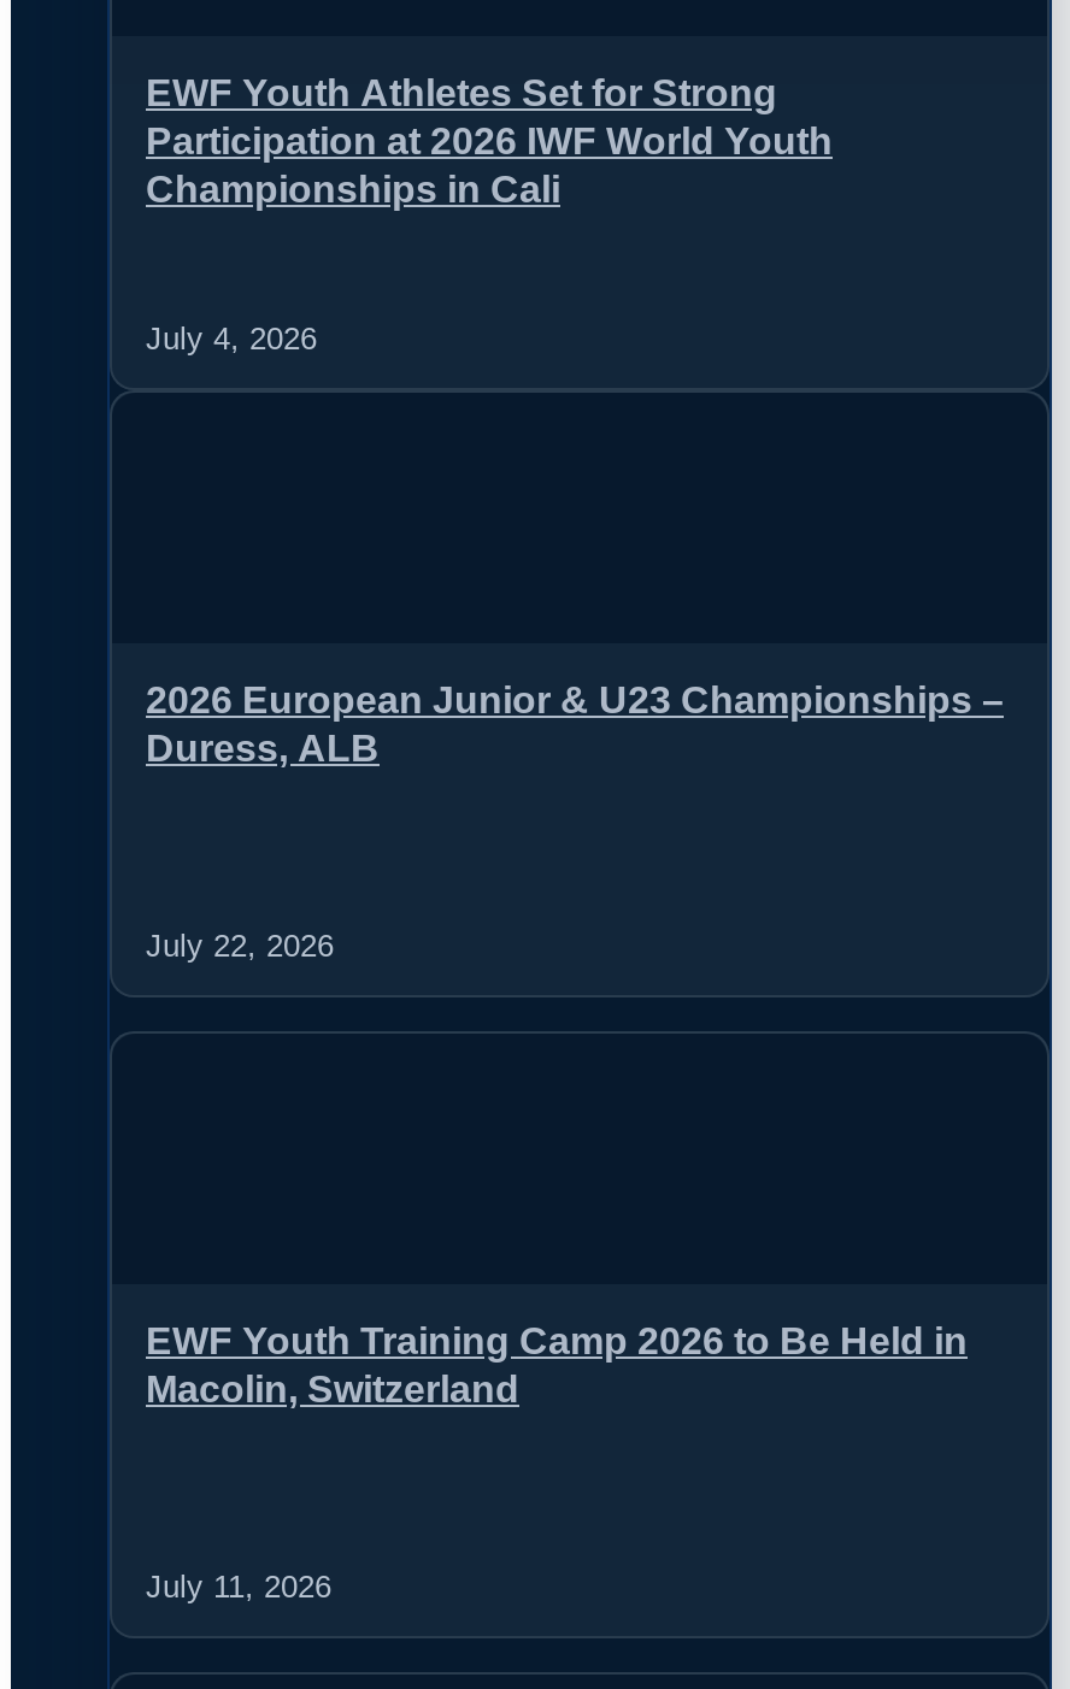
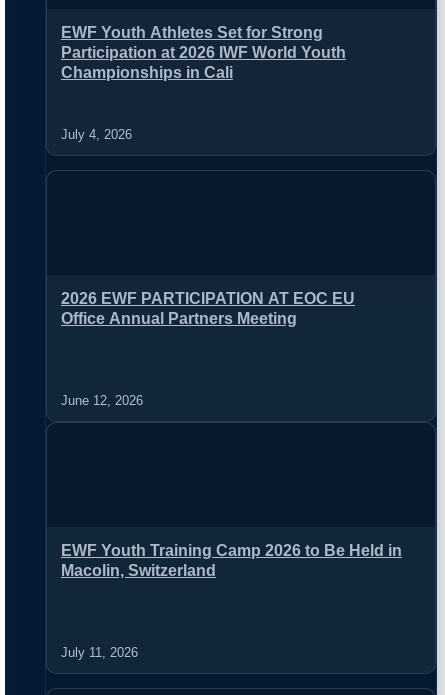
- 2026 European Junior & U23 Championships –
- Duress, ALB
+ 2026 EWF PARTICIPATION AT EOC EU
+ Office Annual Partners Meeting

- July 22, 2026
+ June 12, 2026
